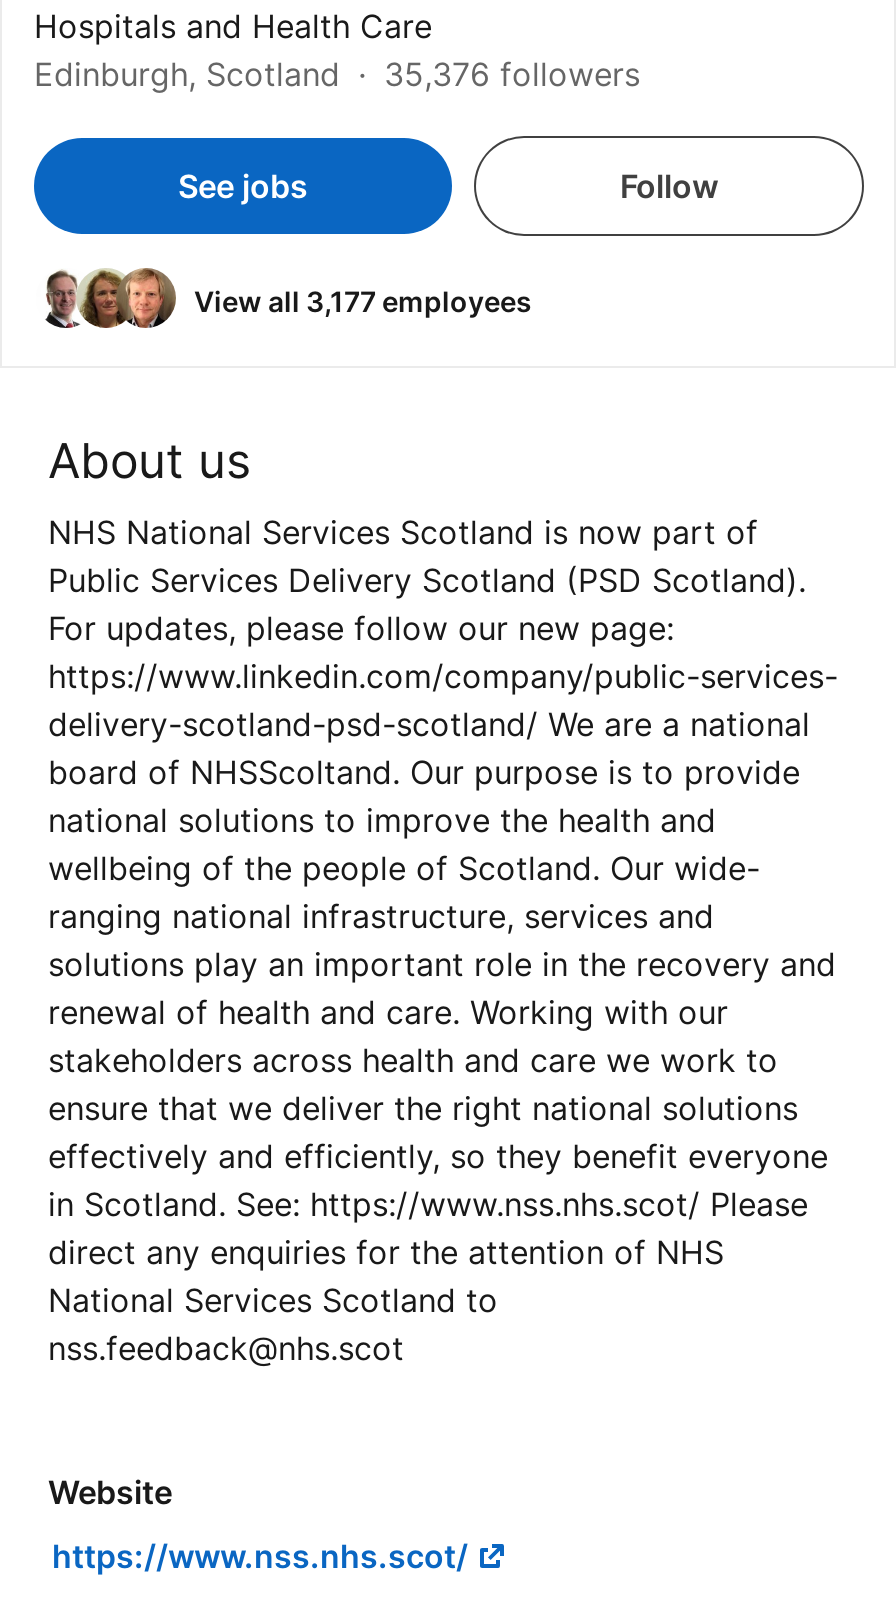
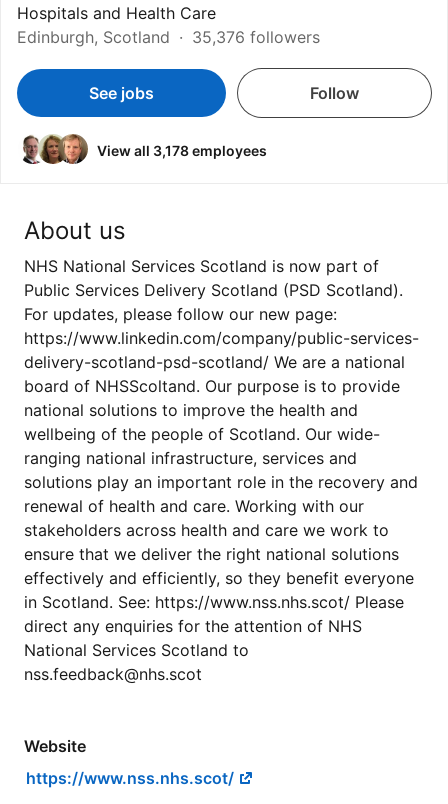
- View all 3,177 employees
+ View all 3,178 employees
